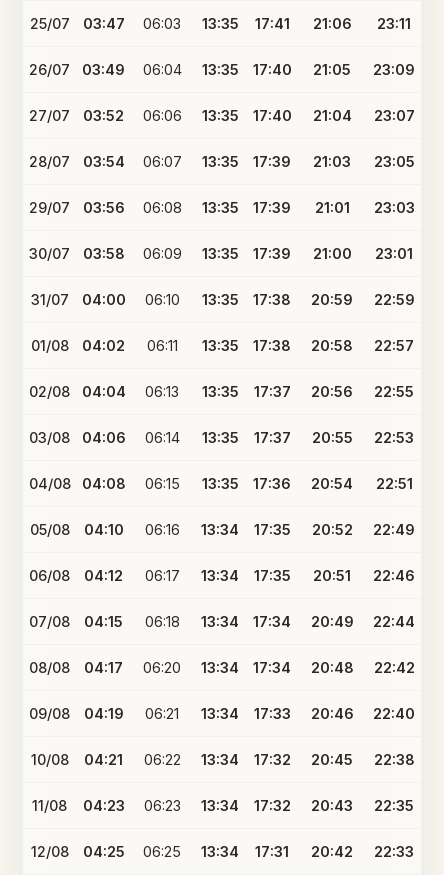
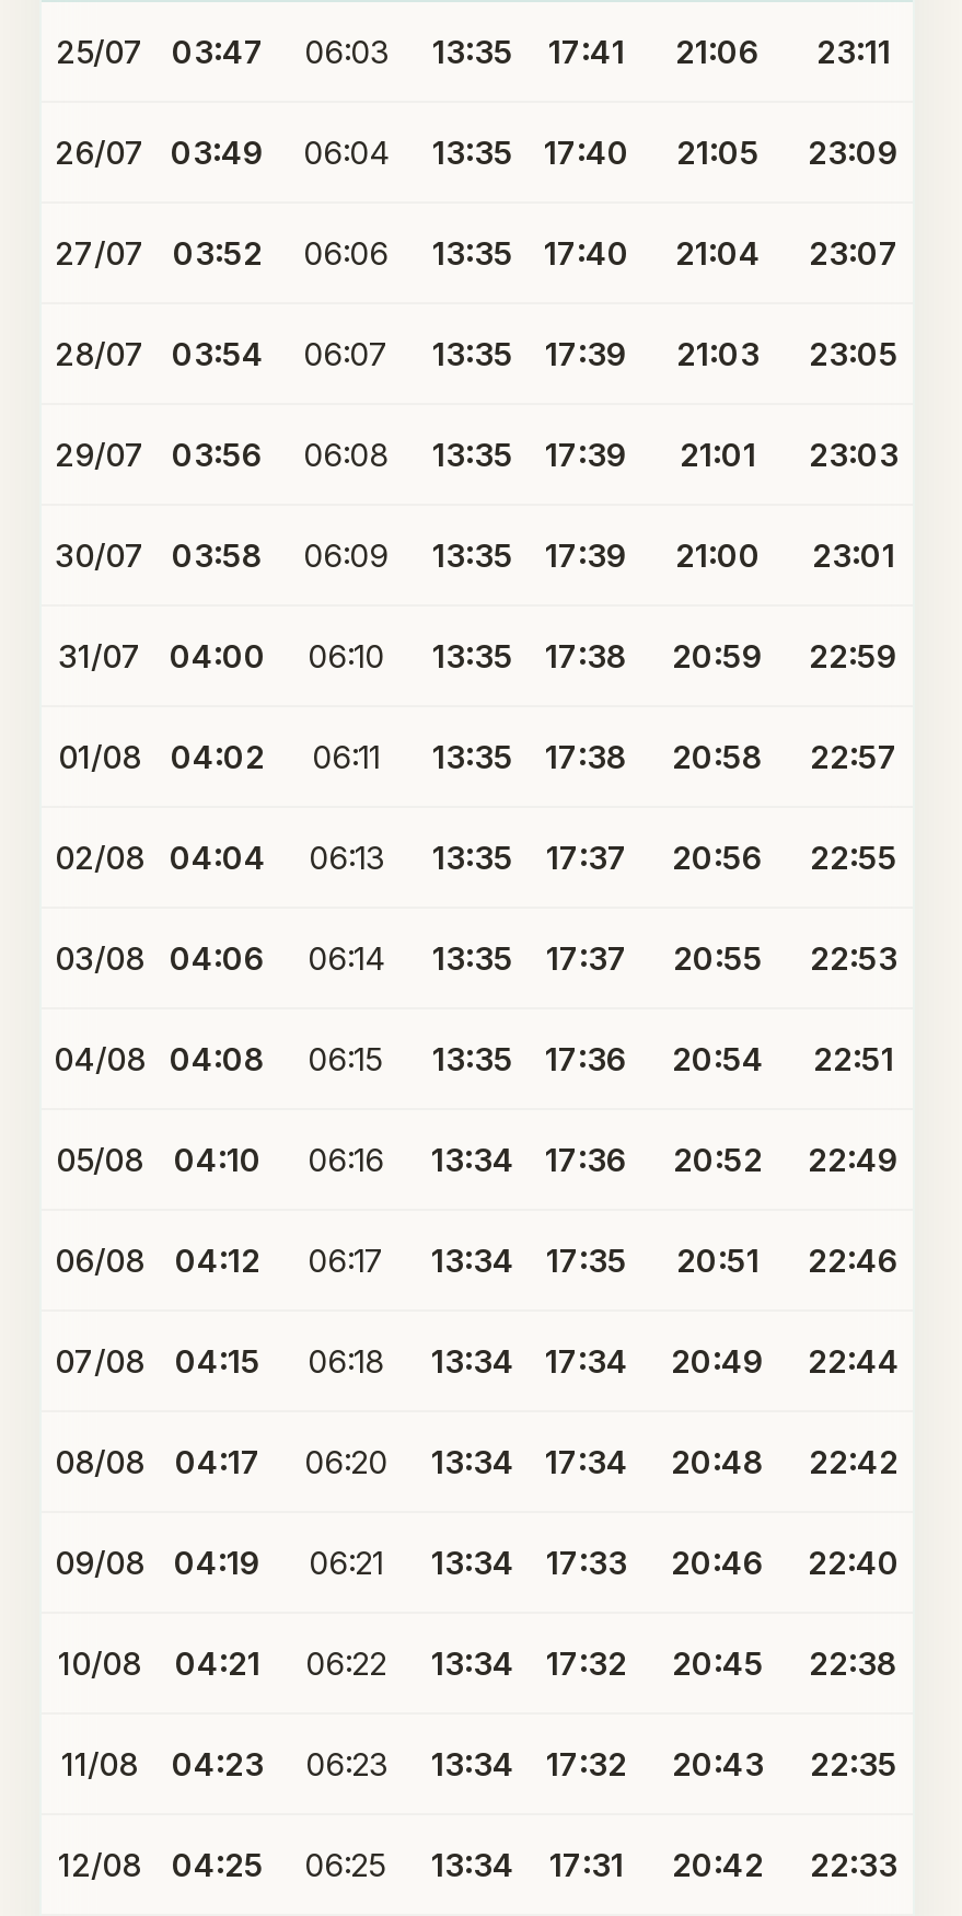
- 05/08 04:10 06:16 13:34 17:35 20:52 22:49
+ 05/08 04:10 06:16 13:34 17:36 20:52 22:49
